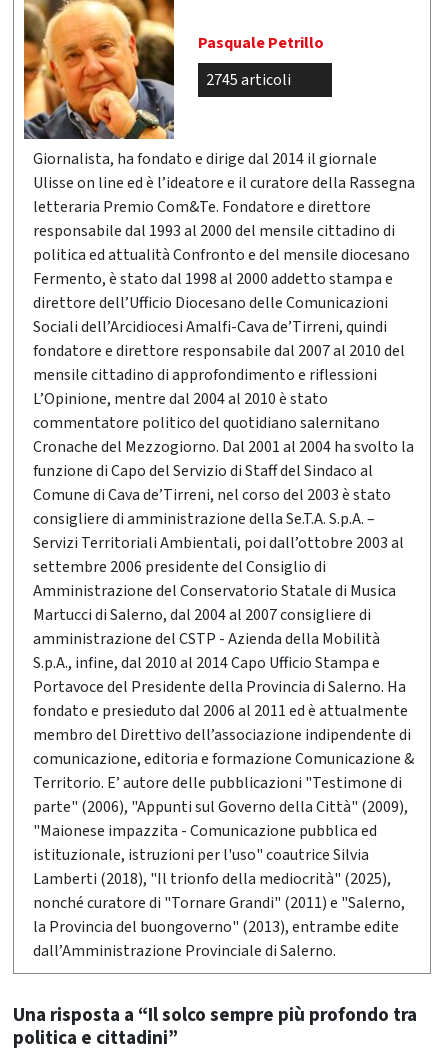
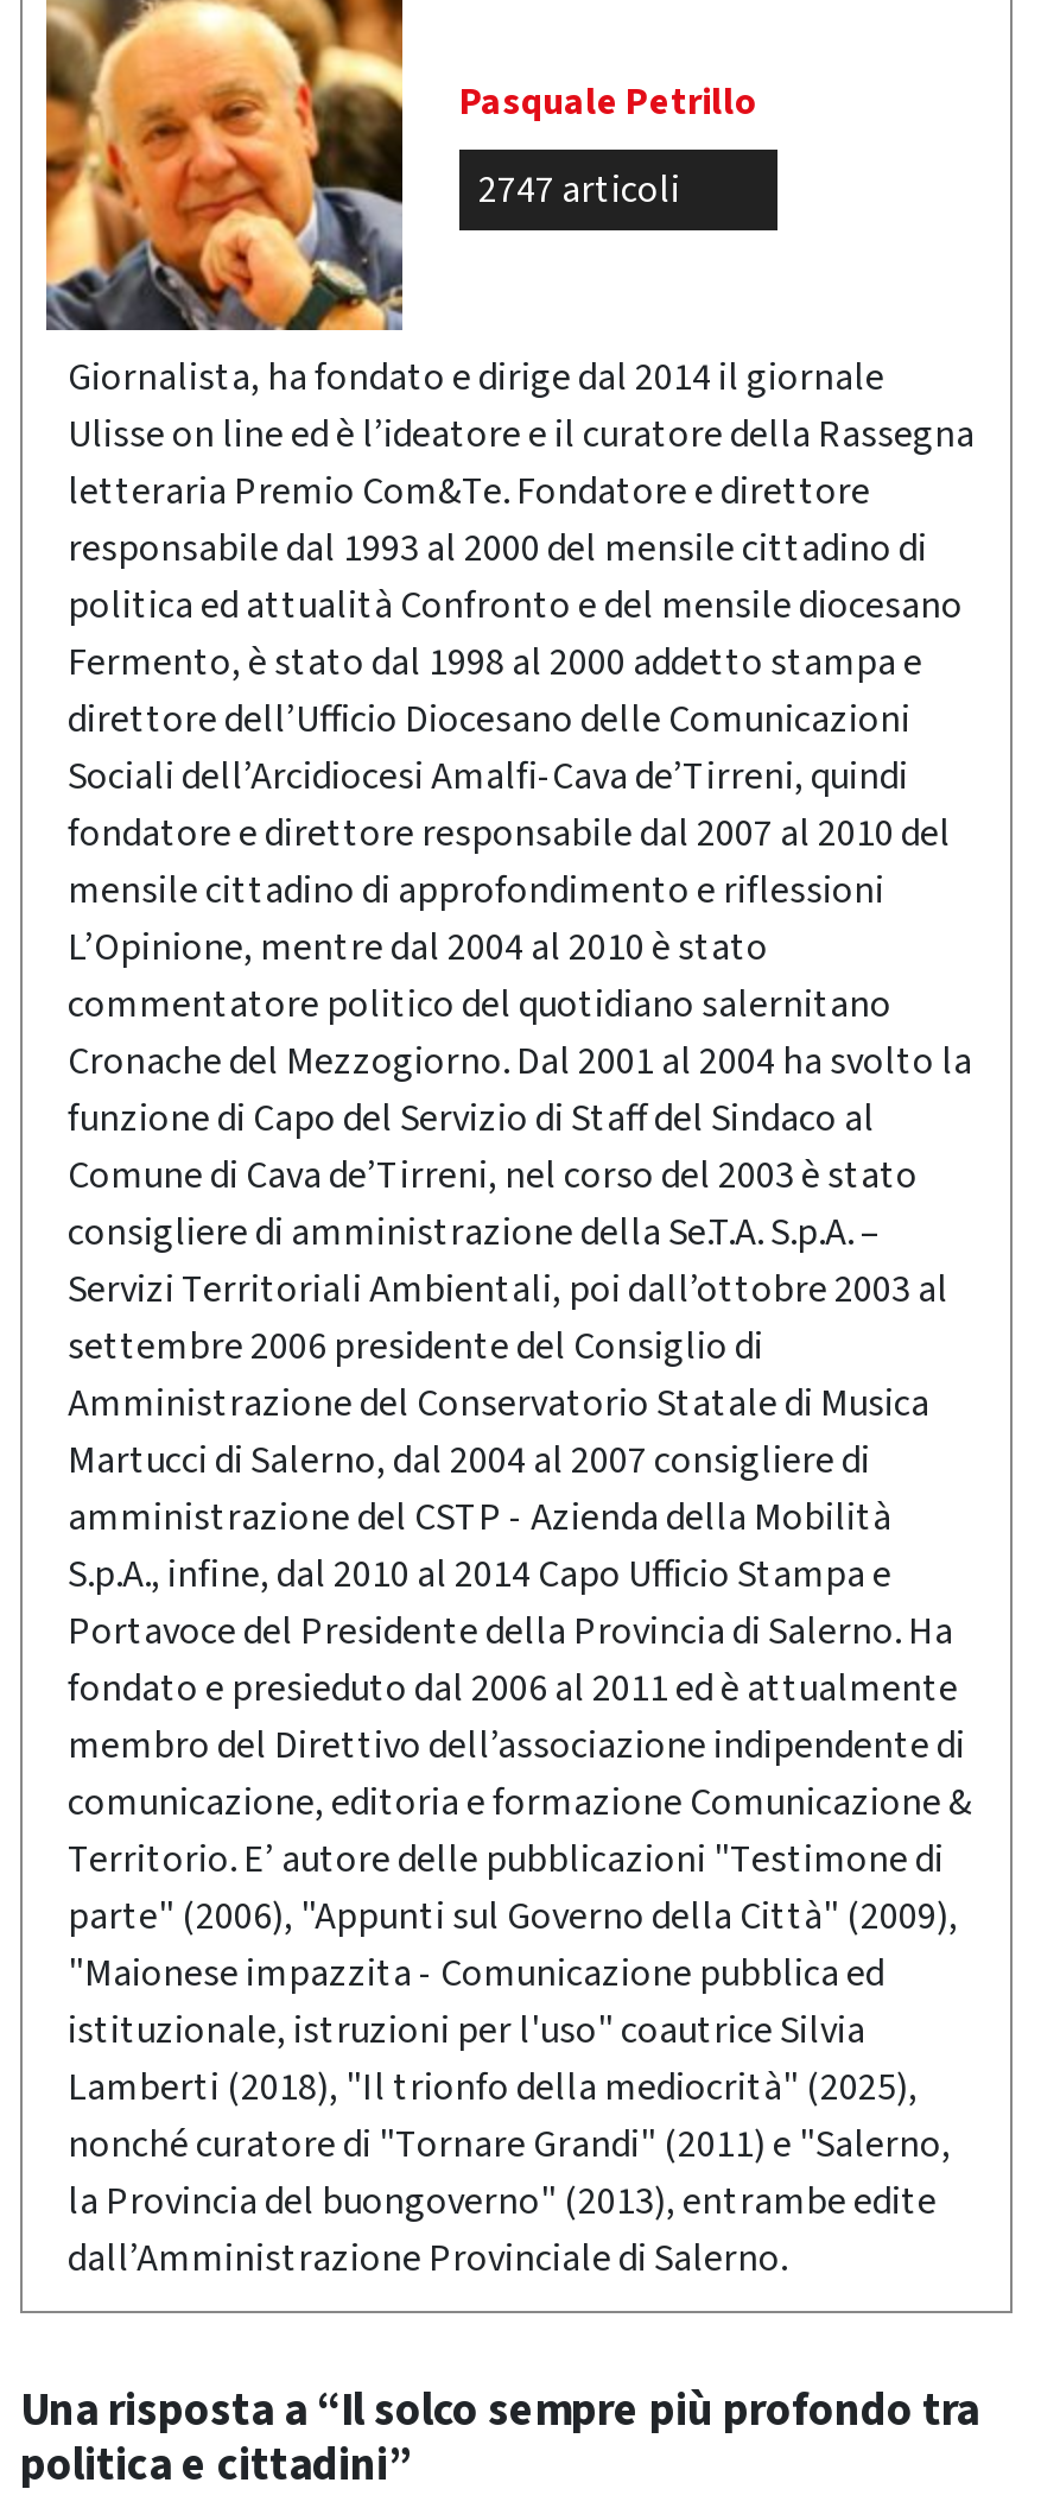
- 2745 articoli
+ 2747 articoli
